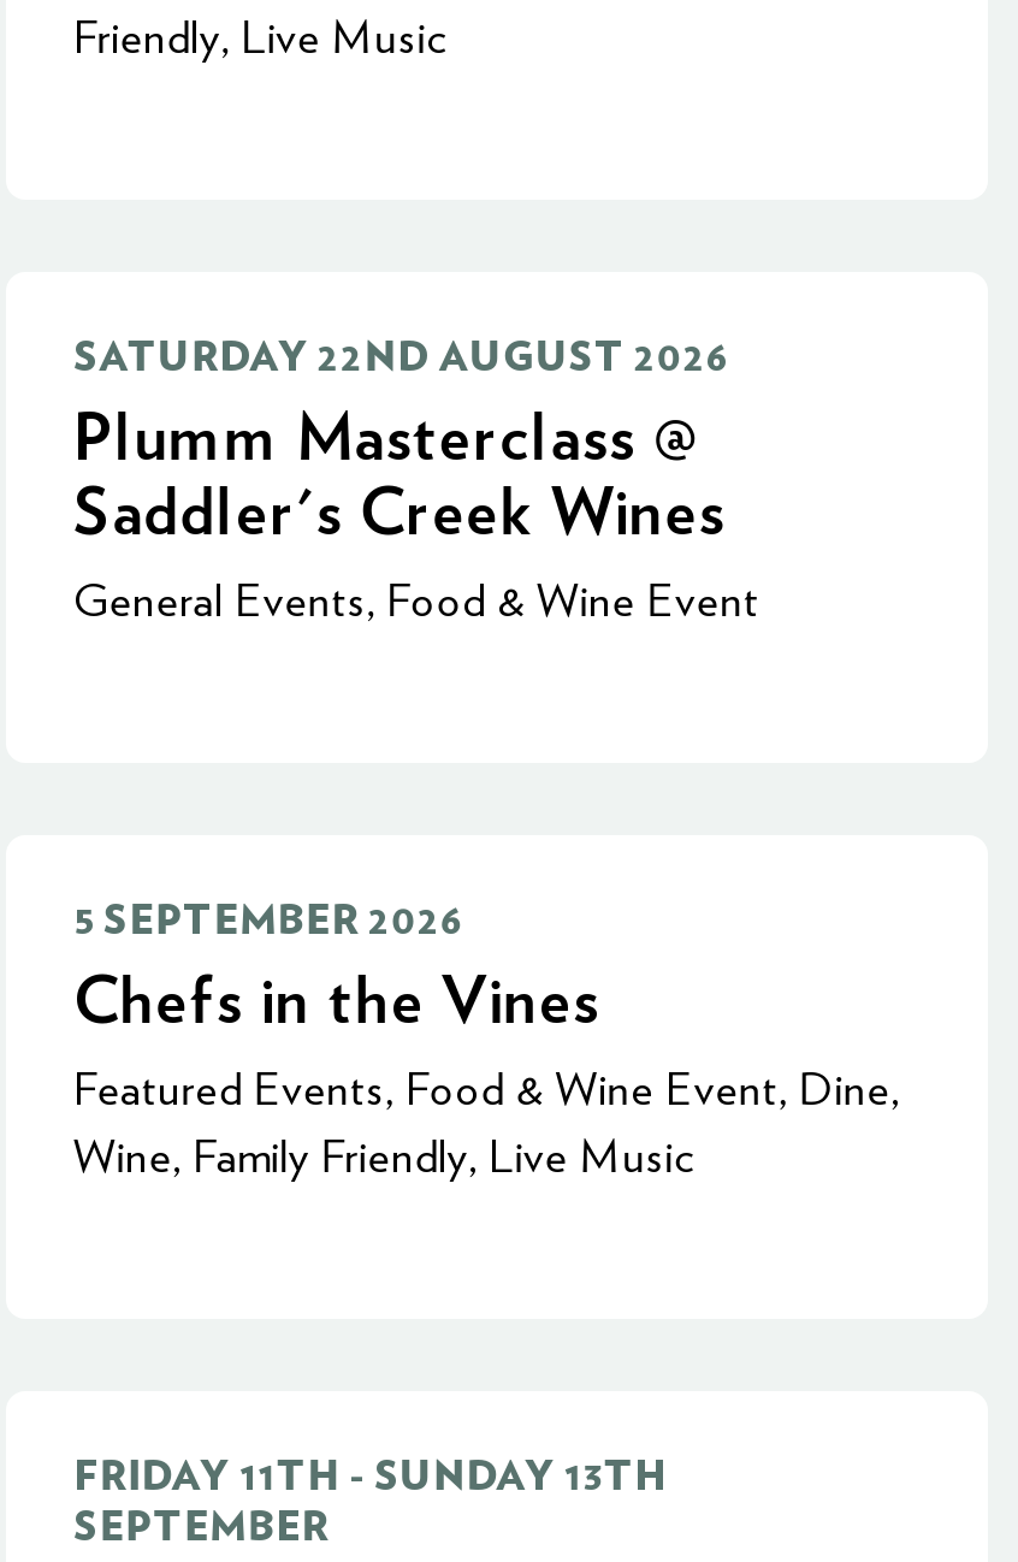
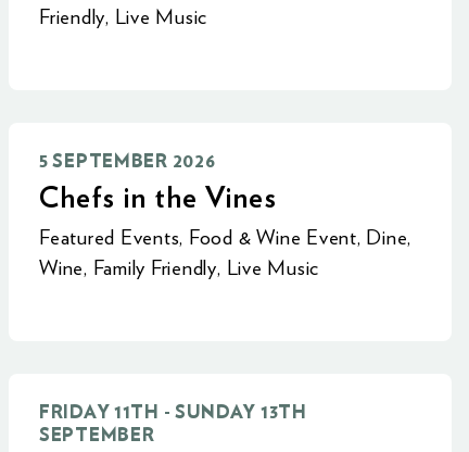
- SATURDAY 22ND AUGUST 2026
- Plumm Masterclass @
- Saddler's Creek Wines
- General Events, Food & Wine Event
